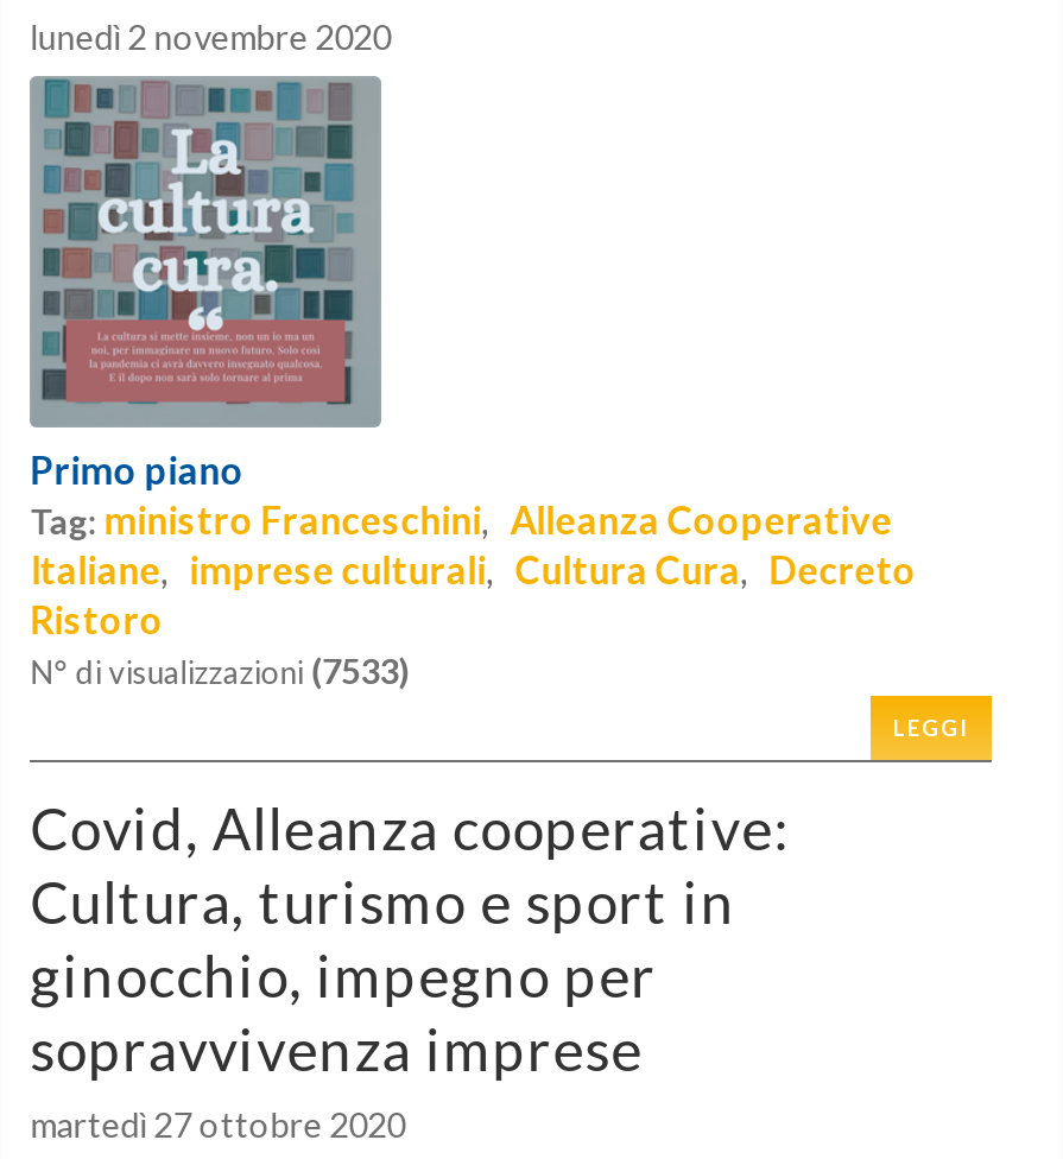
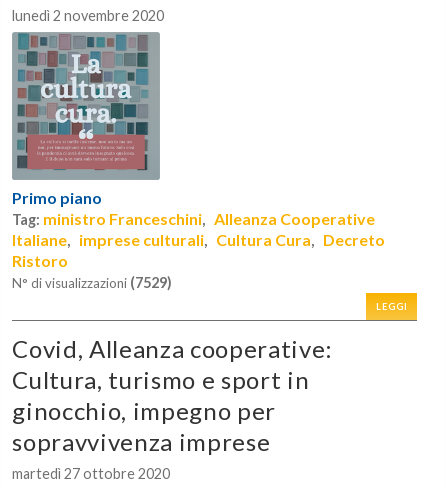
- N° di visualizzazioni (7533)
+ N° di visualizzazioni (7529)
